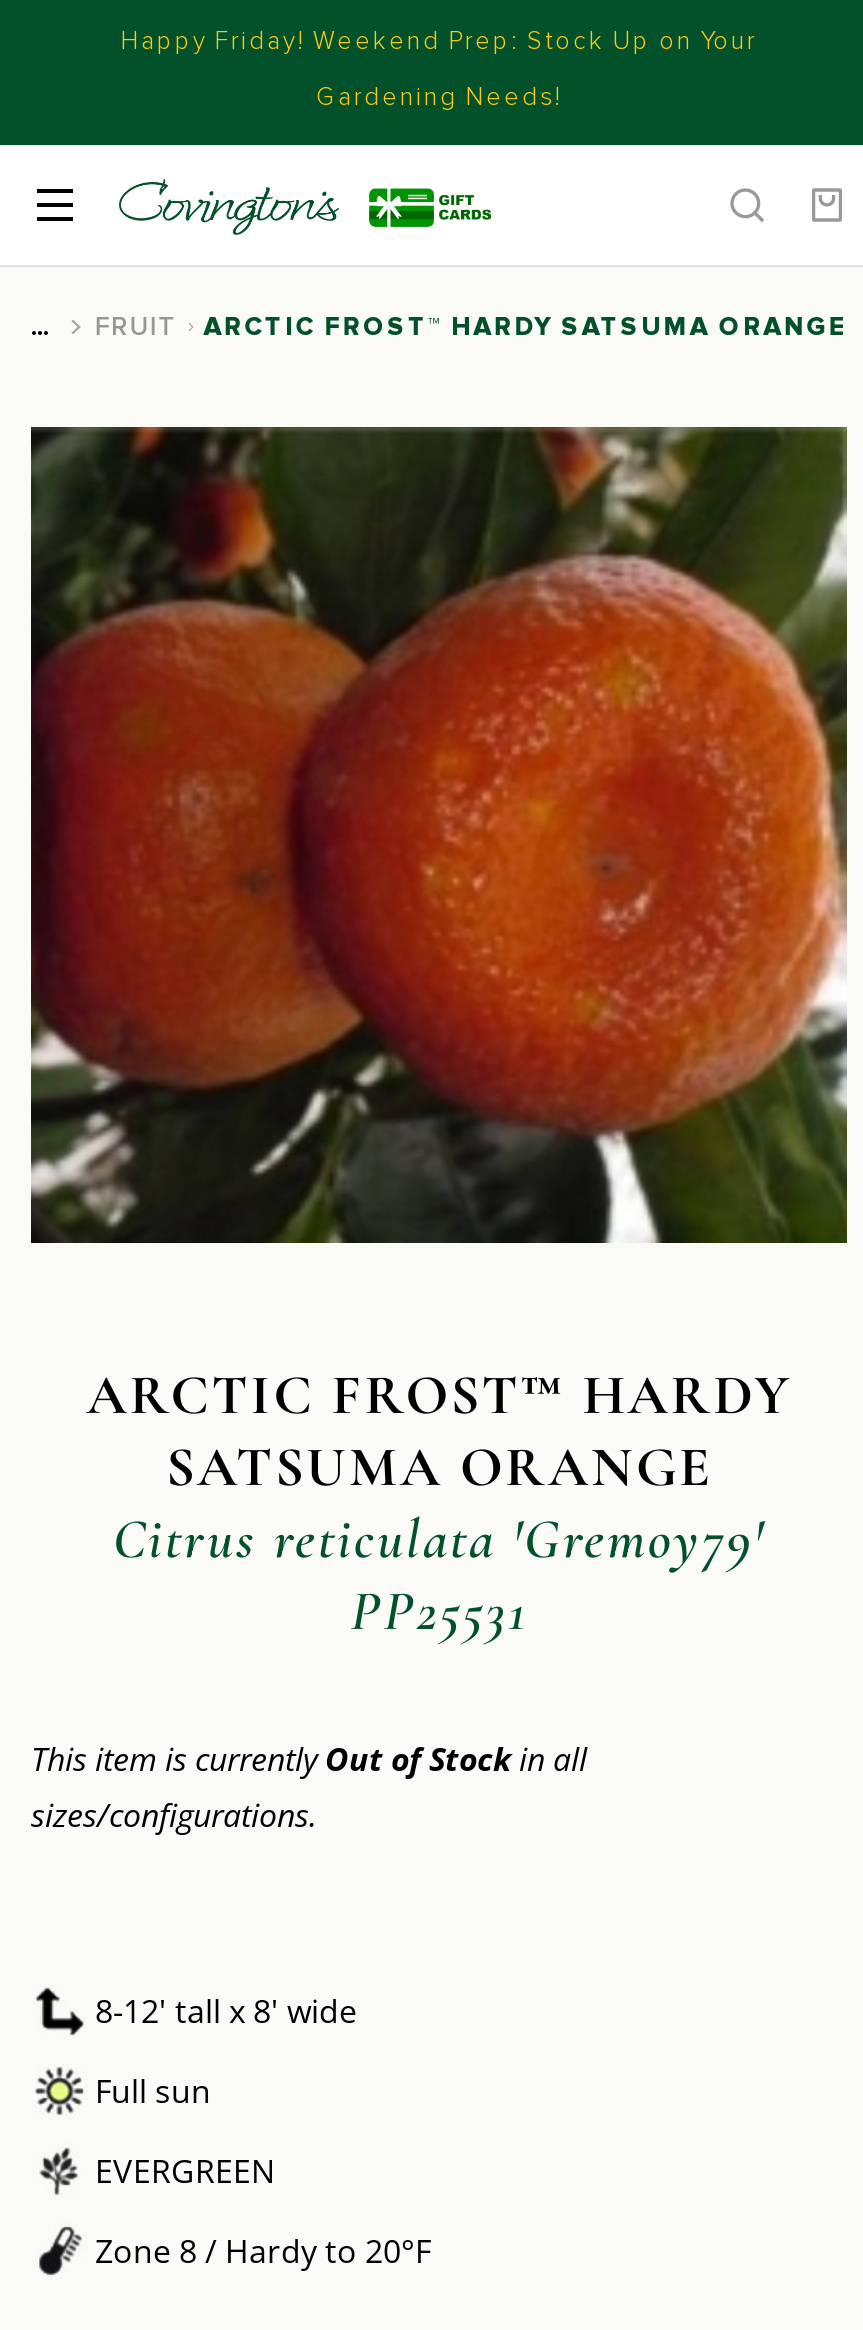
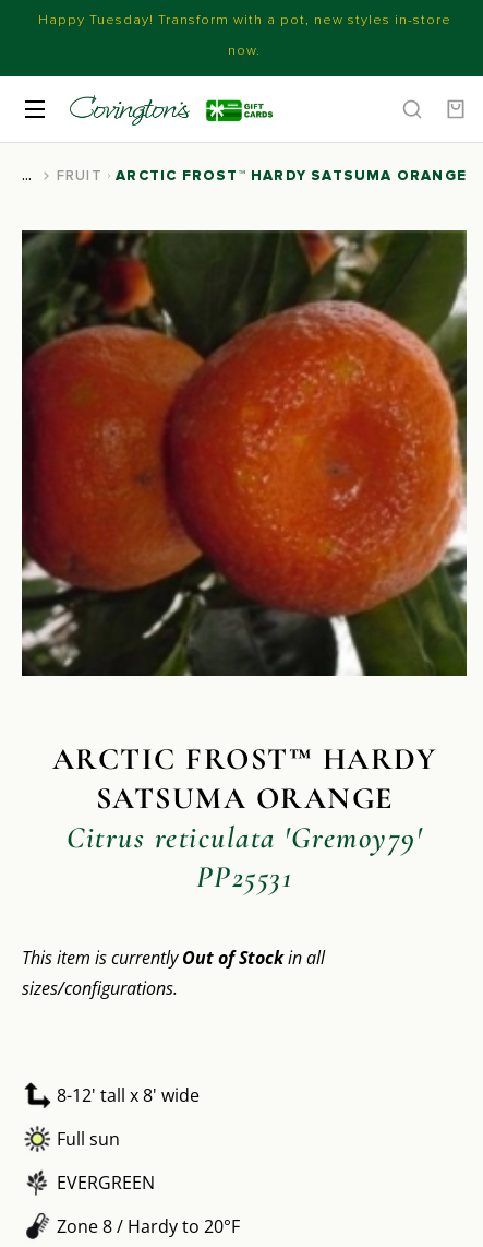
- Happy Friday! Weekend Prep: Stock Up on Your
+ Happy Tuesday! Transform with a pot, new styles in-store

- Gardening Needs!
+ now.
